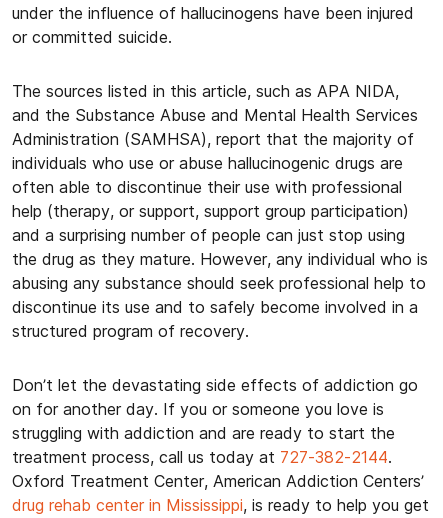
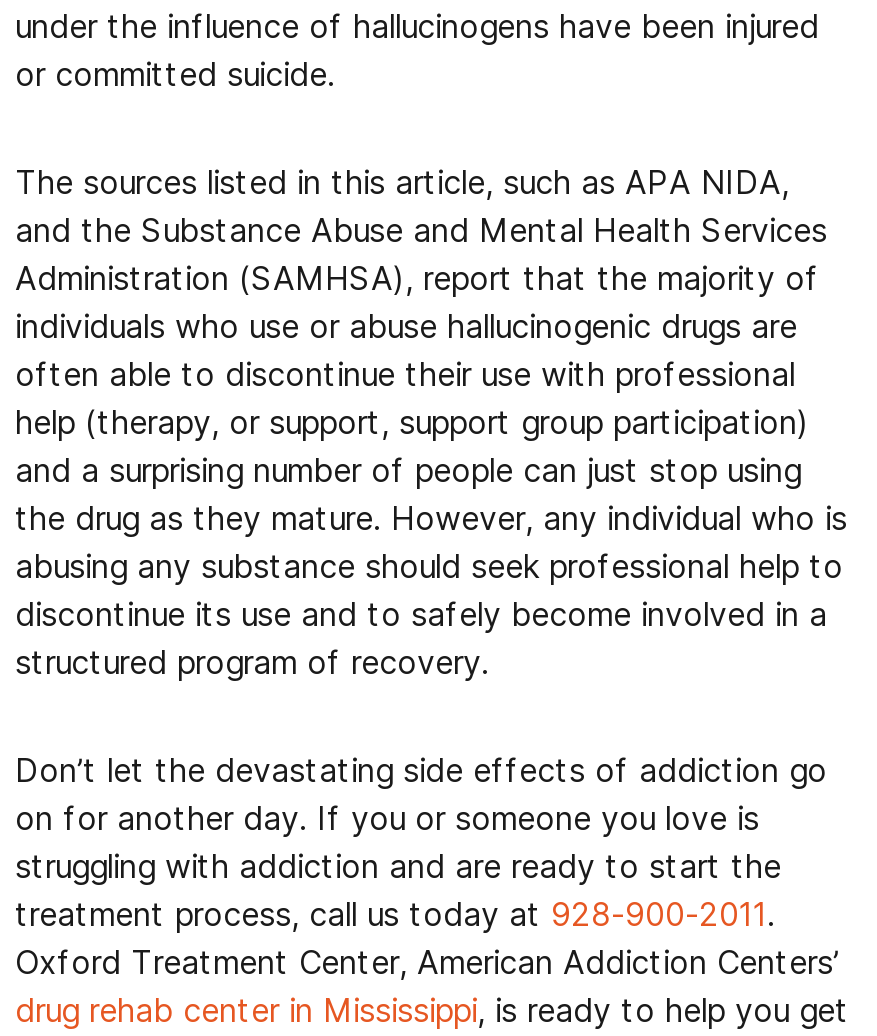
- treatment process, call us today at 727-382-2144.
+ treatment process, call us today at 928-900-2011.
